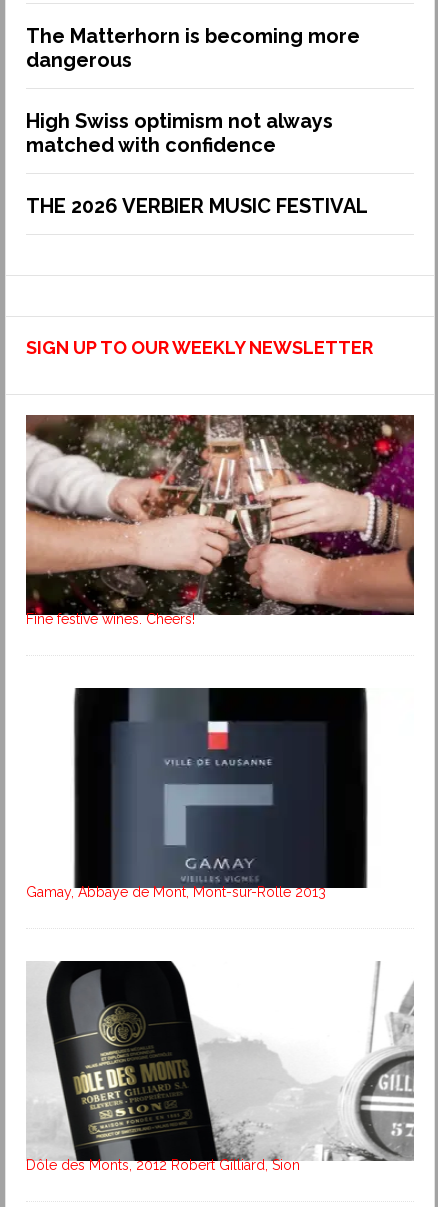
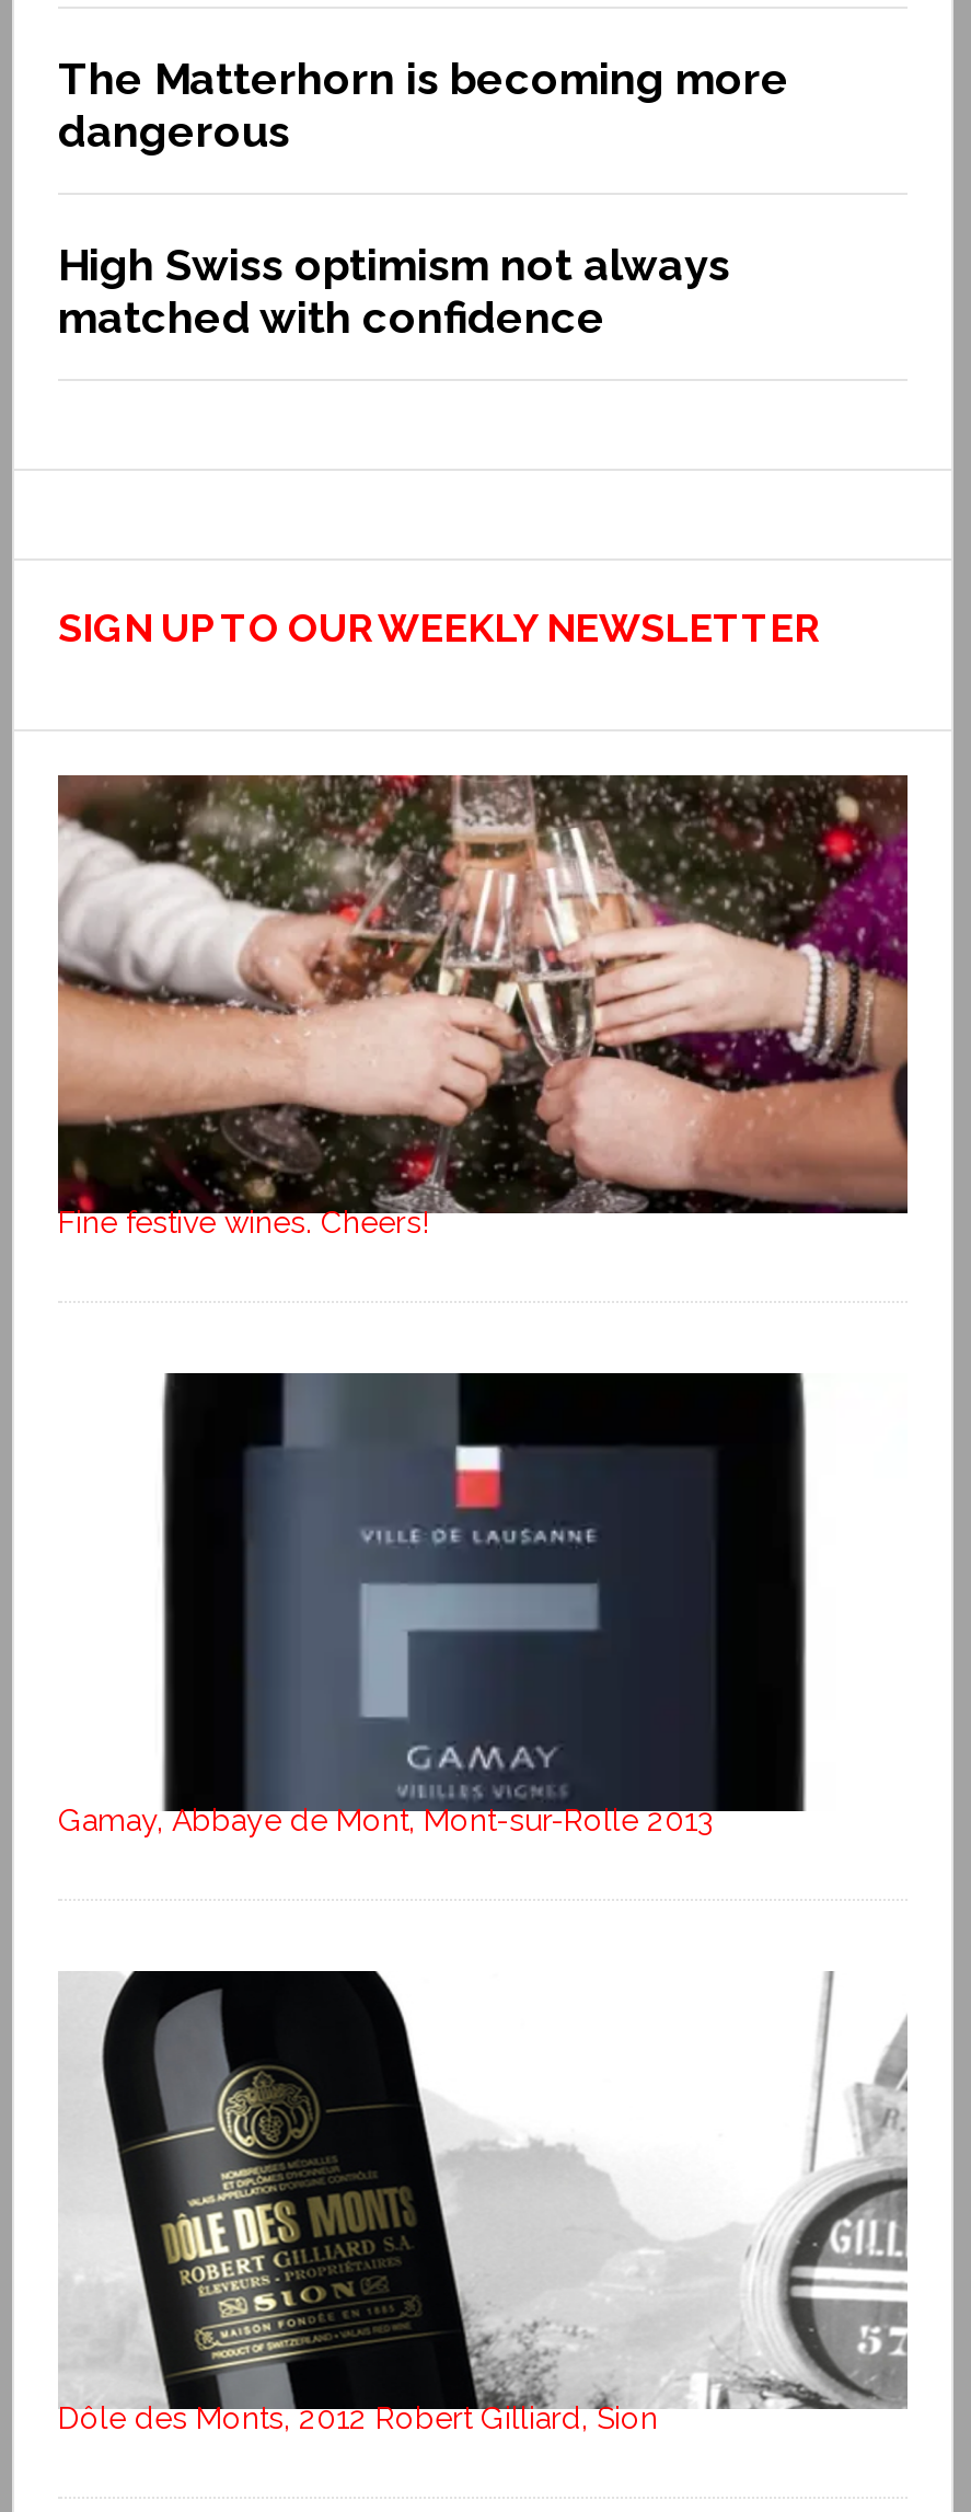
- THE 2026 VERBIER MUSIC FESTIVAL
